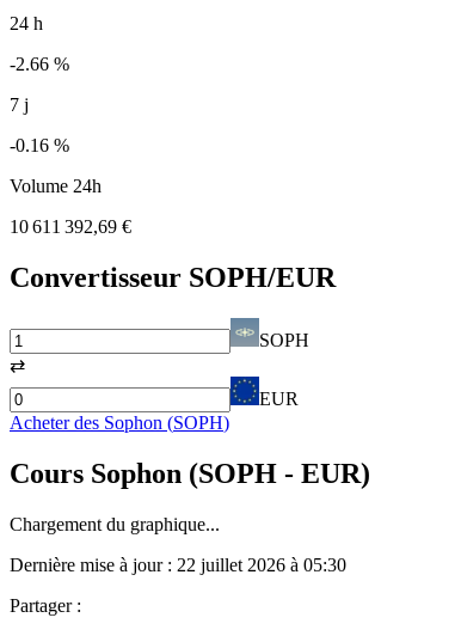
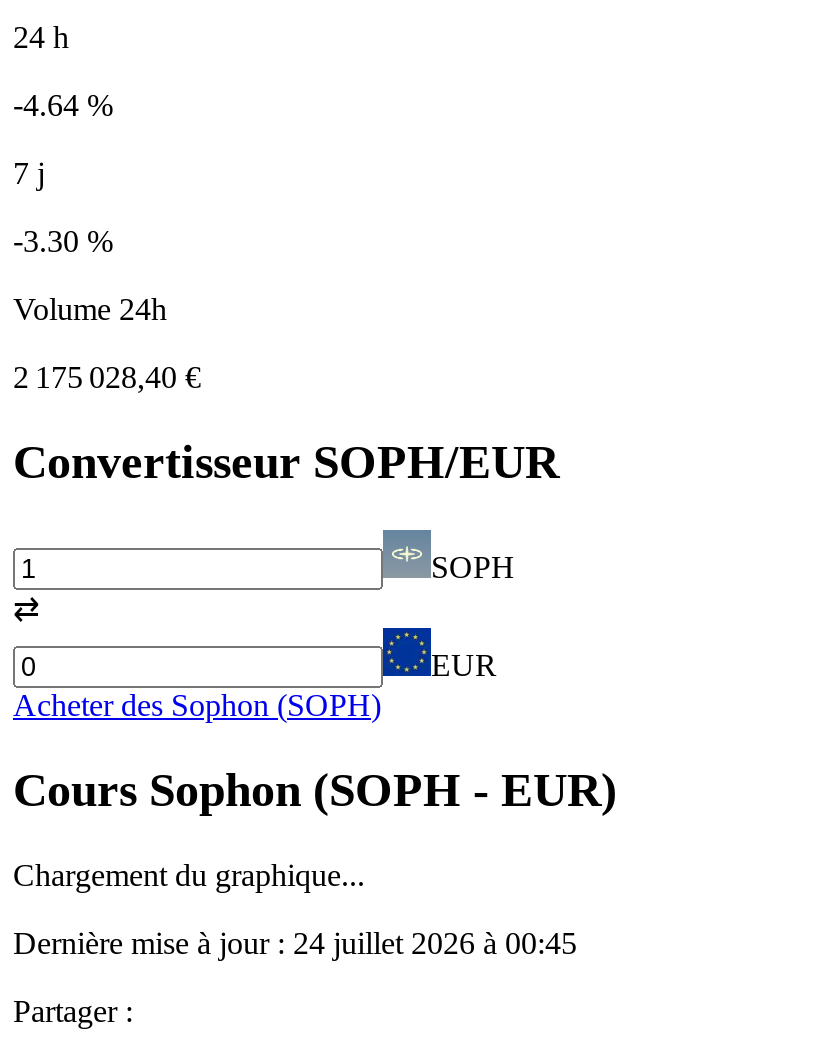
- -2.66 %
+ -4.64 %

- -0.16 %
+ -3.30 %

- 10 611 392,69 €
+ 2 175 028,40 €

- Dernière mise à jour : 22 juillet 2026 à 05:30
+ Dernière mise à jour : 24 juillet 2026 à 00:45
